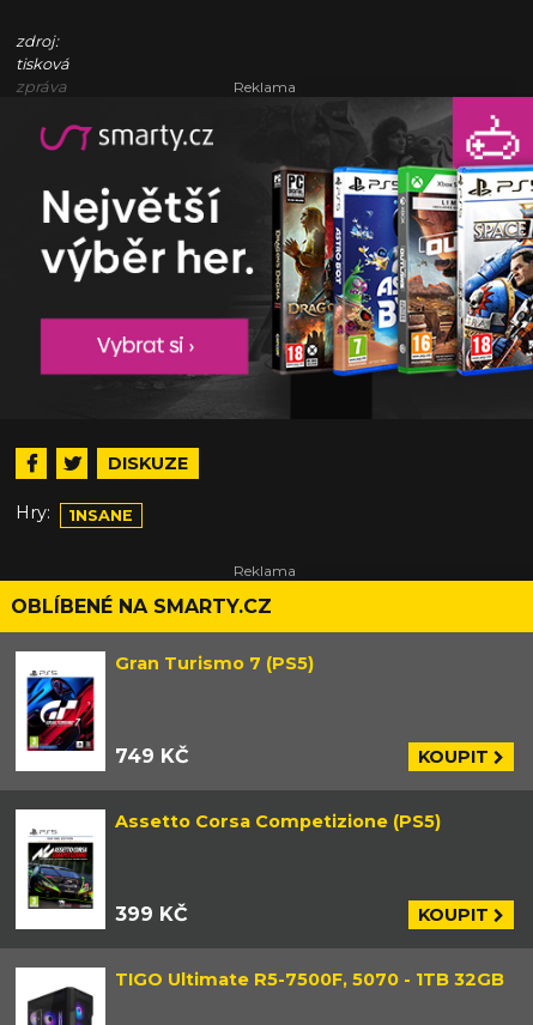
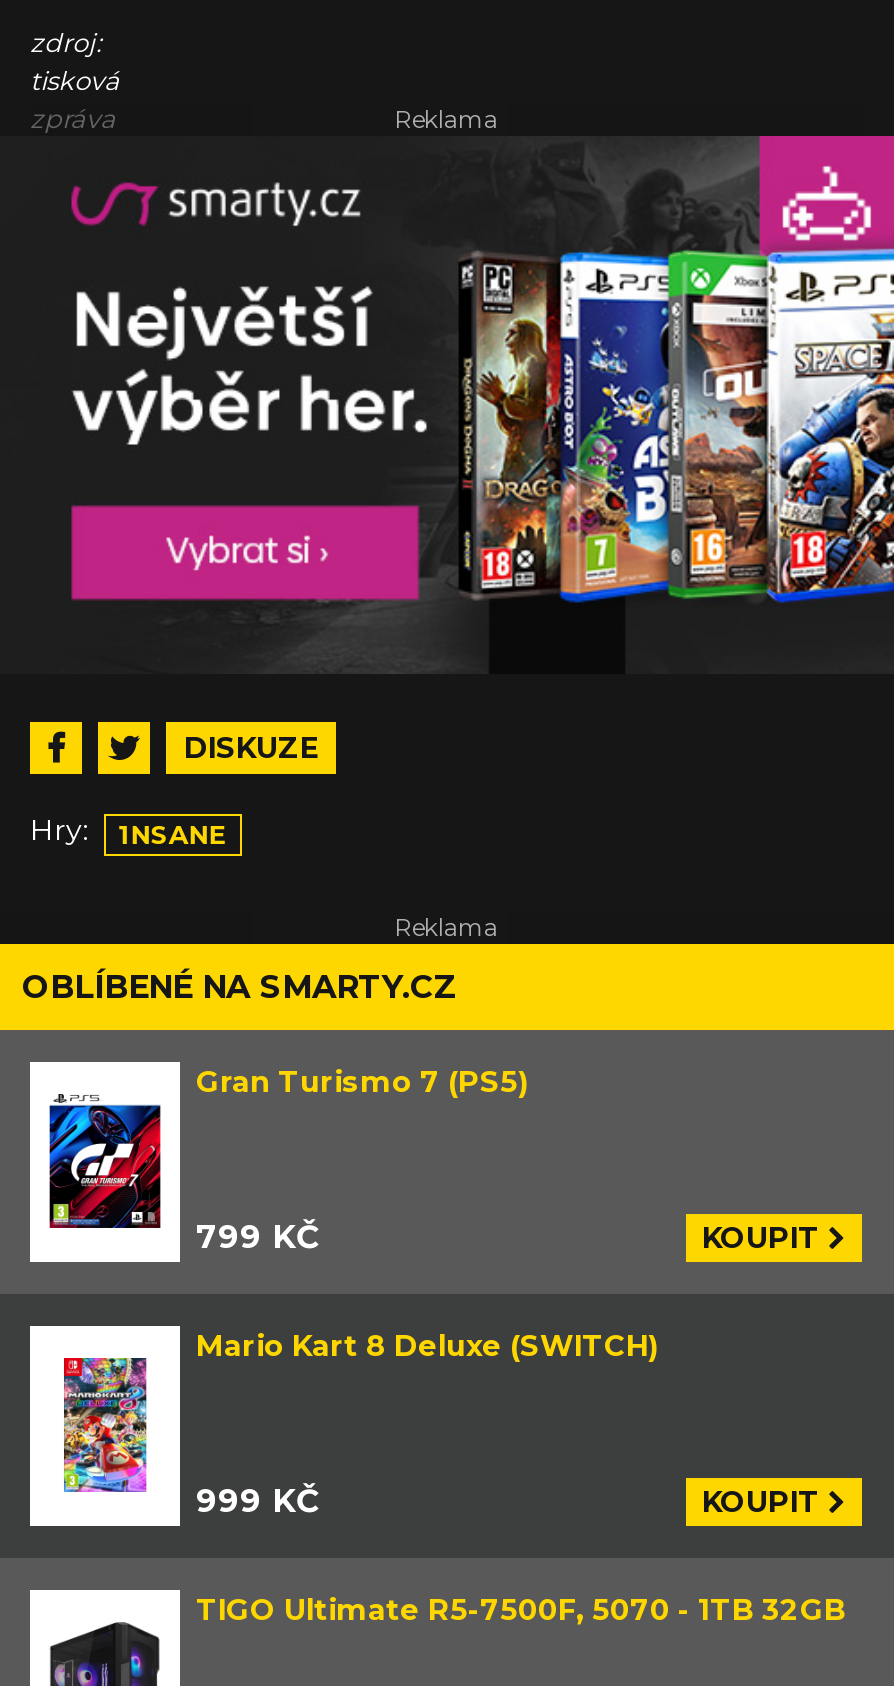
- 749 KČ
+ 799 KČ

- [image]
- Assetto Corsa Competizione (PS5)
+ [image]
+ Mario Kart 8 Deluxe (SWITCH)

- 399 KČ
+ 999 KČ
